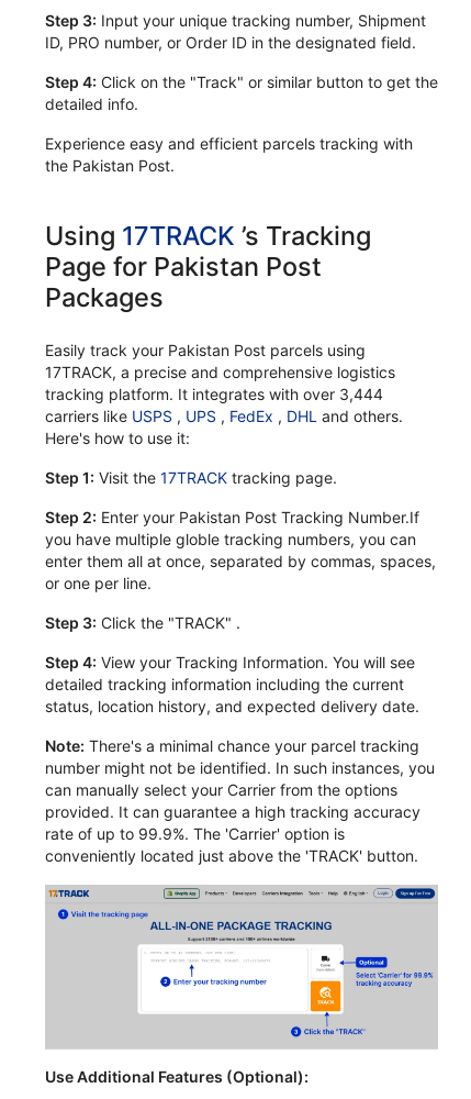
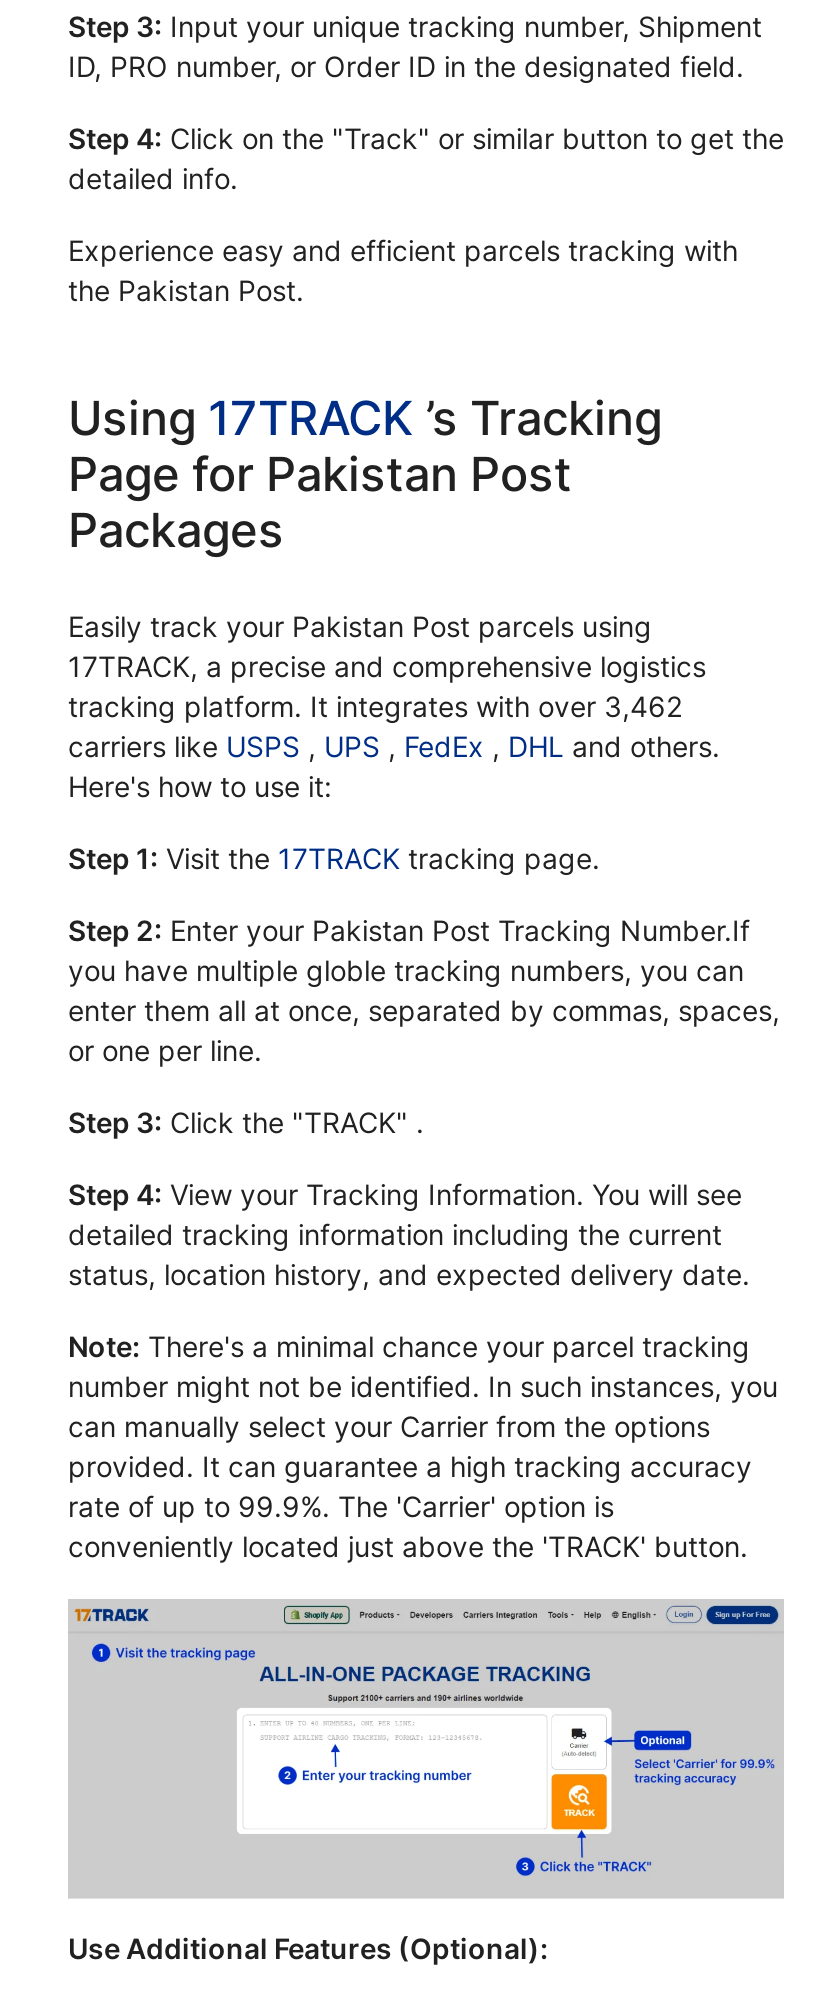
- tracking platform. It integrates with over 3,444
+ tracking platform. It integrates with over 3,462
